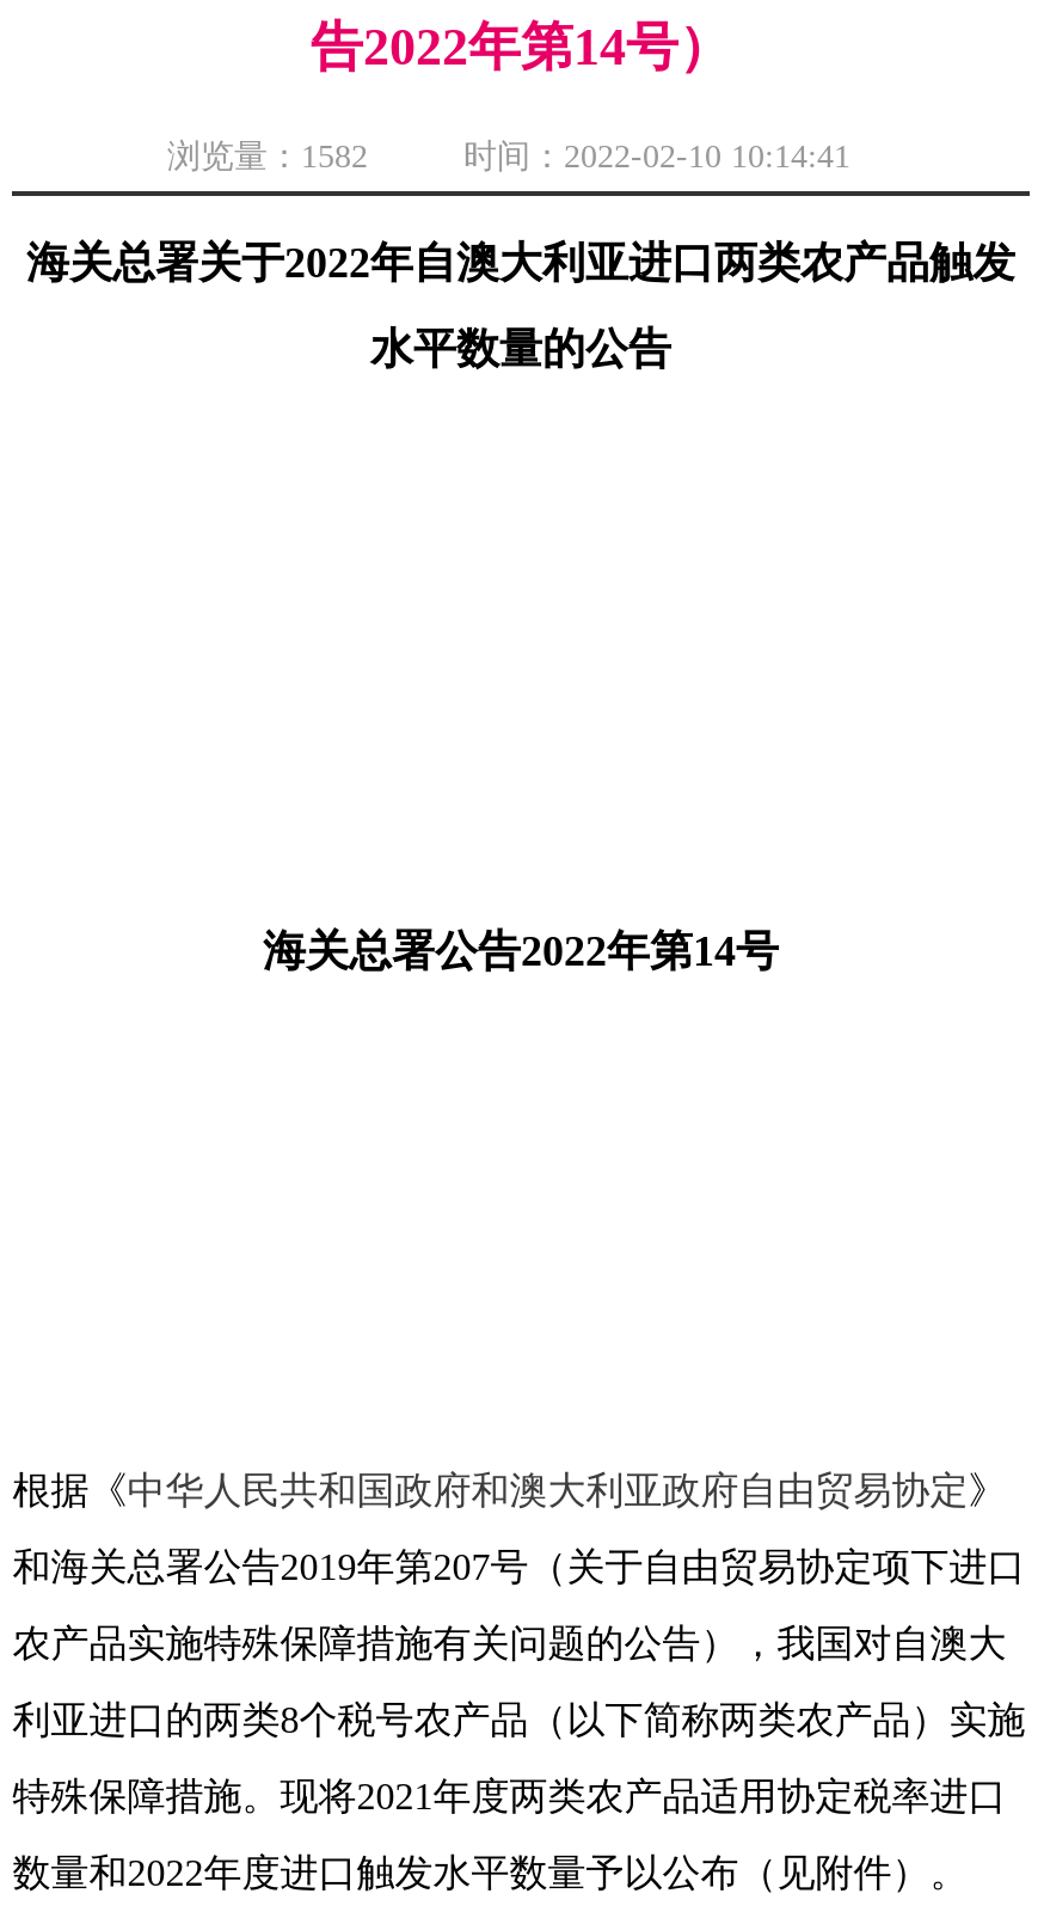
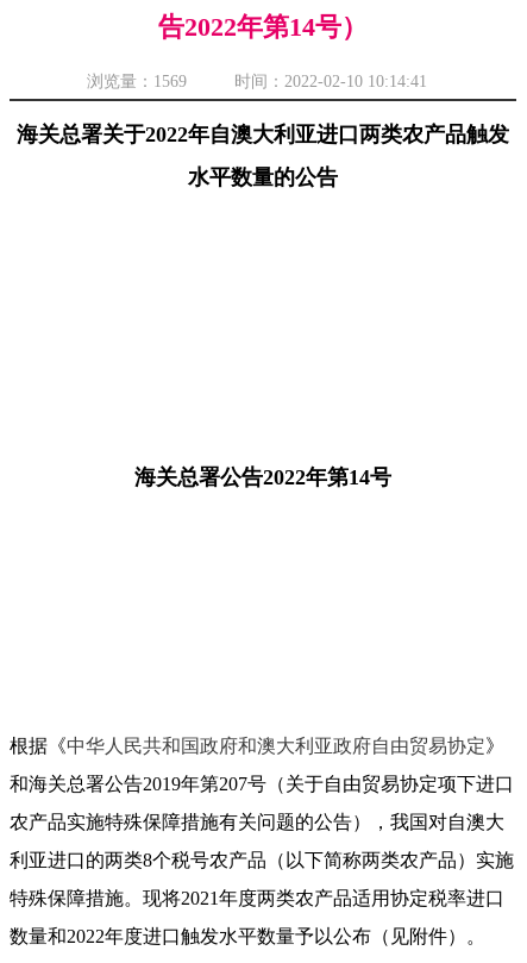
- 浏览量：1582 时间：2022-02-10 10:14:41
+ 浏览量：1569 时间：2022-02-10 10:14:41
